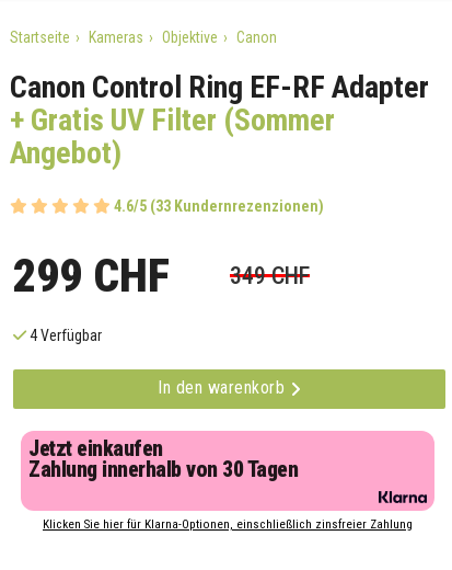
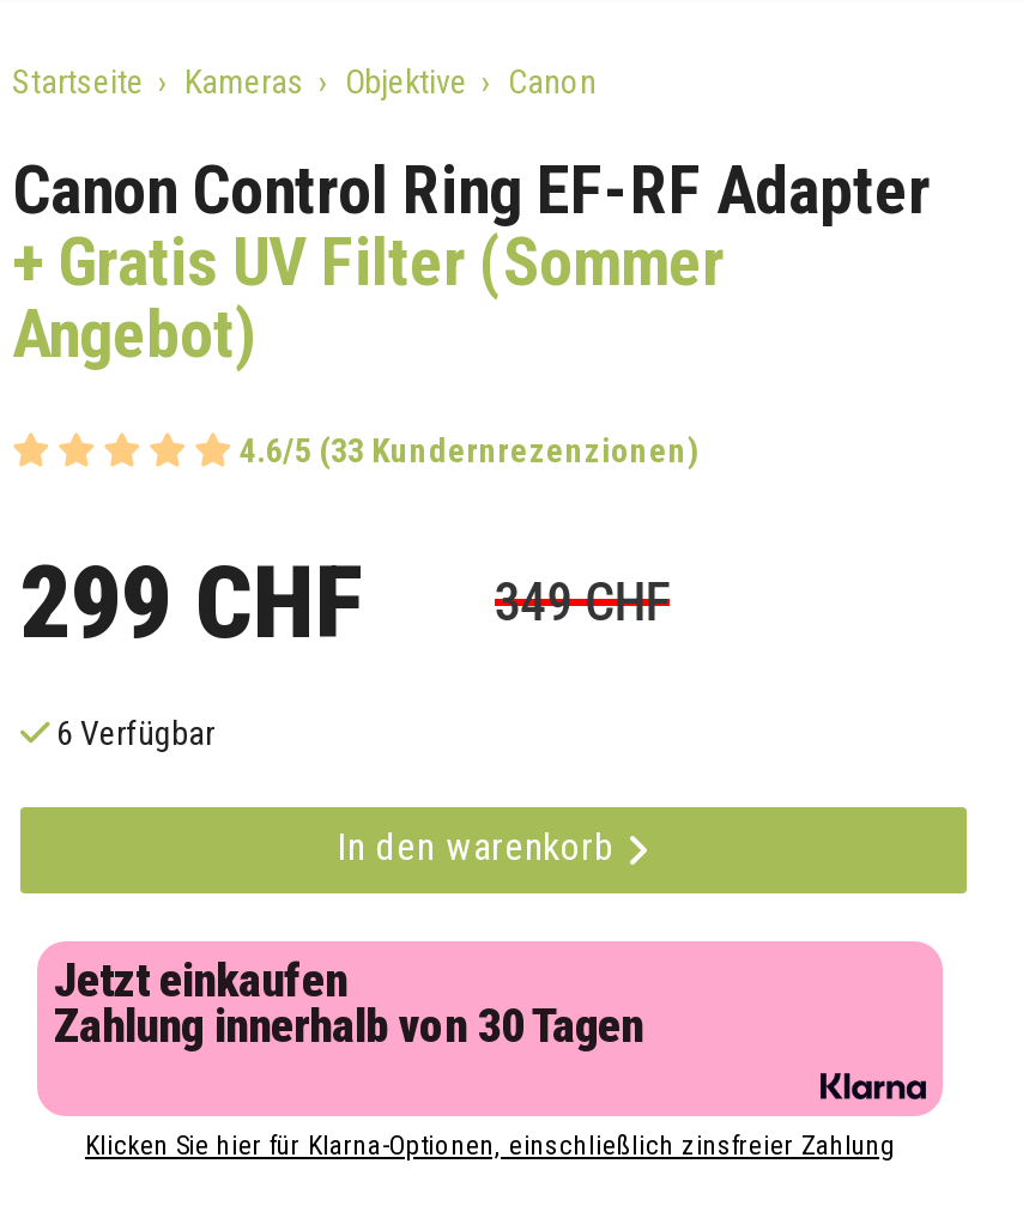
- 4 Verfügbar
+ 6 Verfügbar
